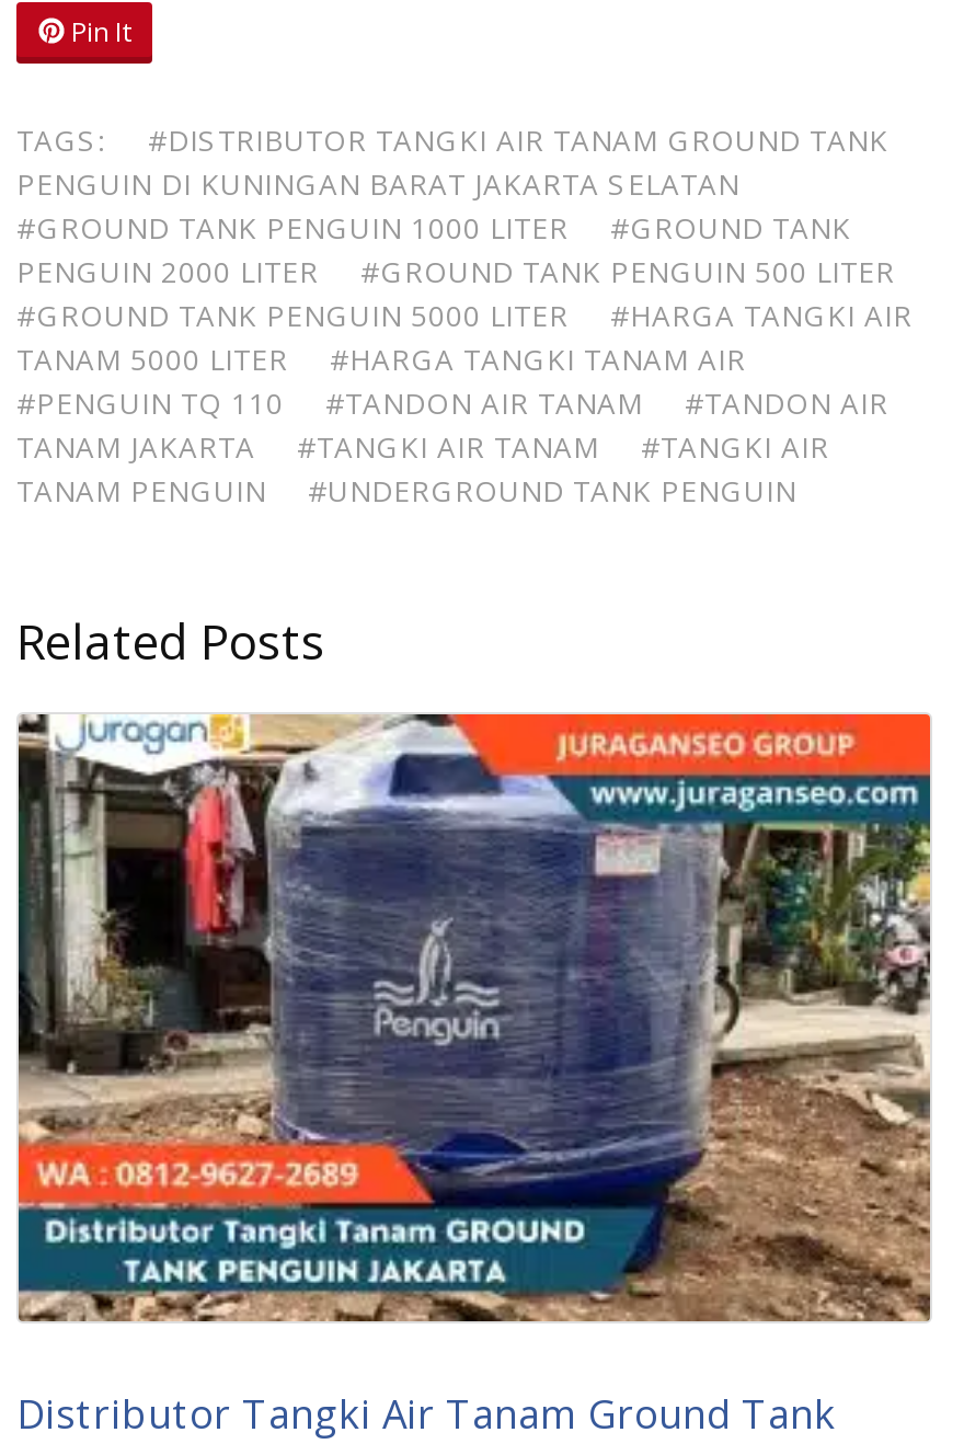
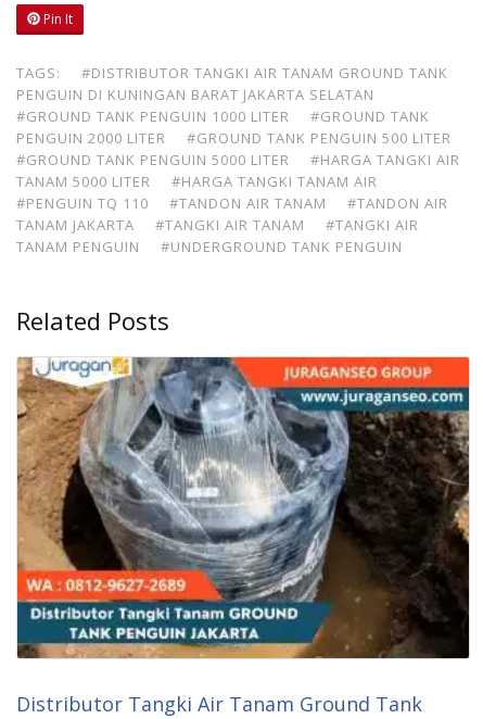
- [image]
+ [image]
